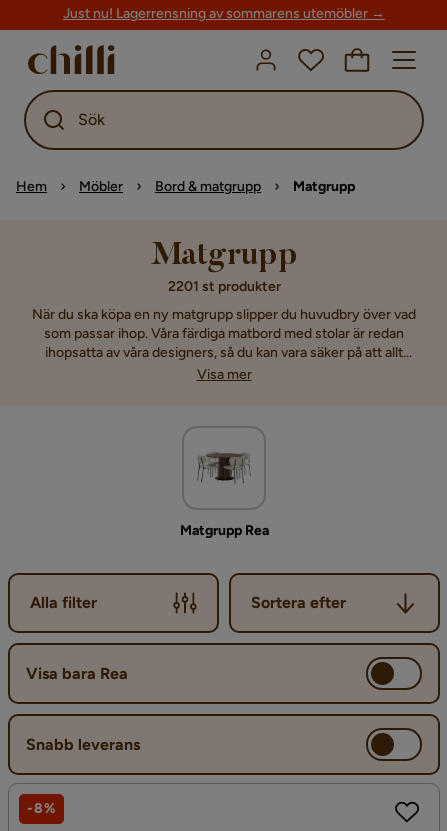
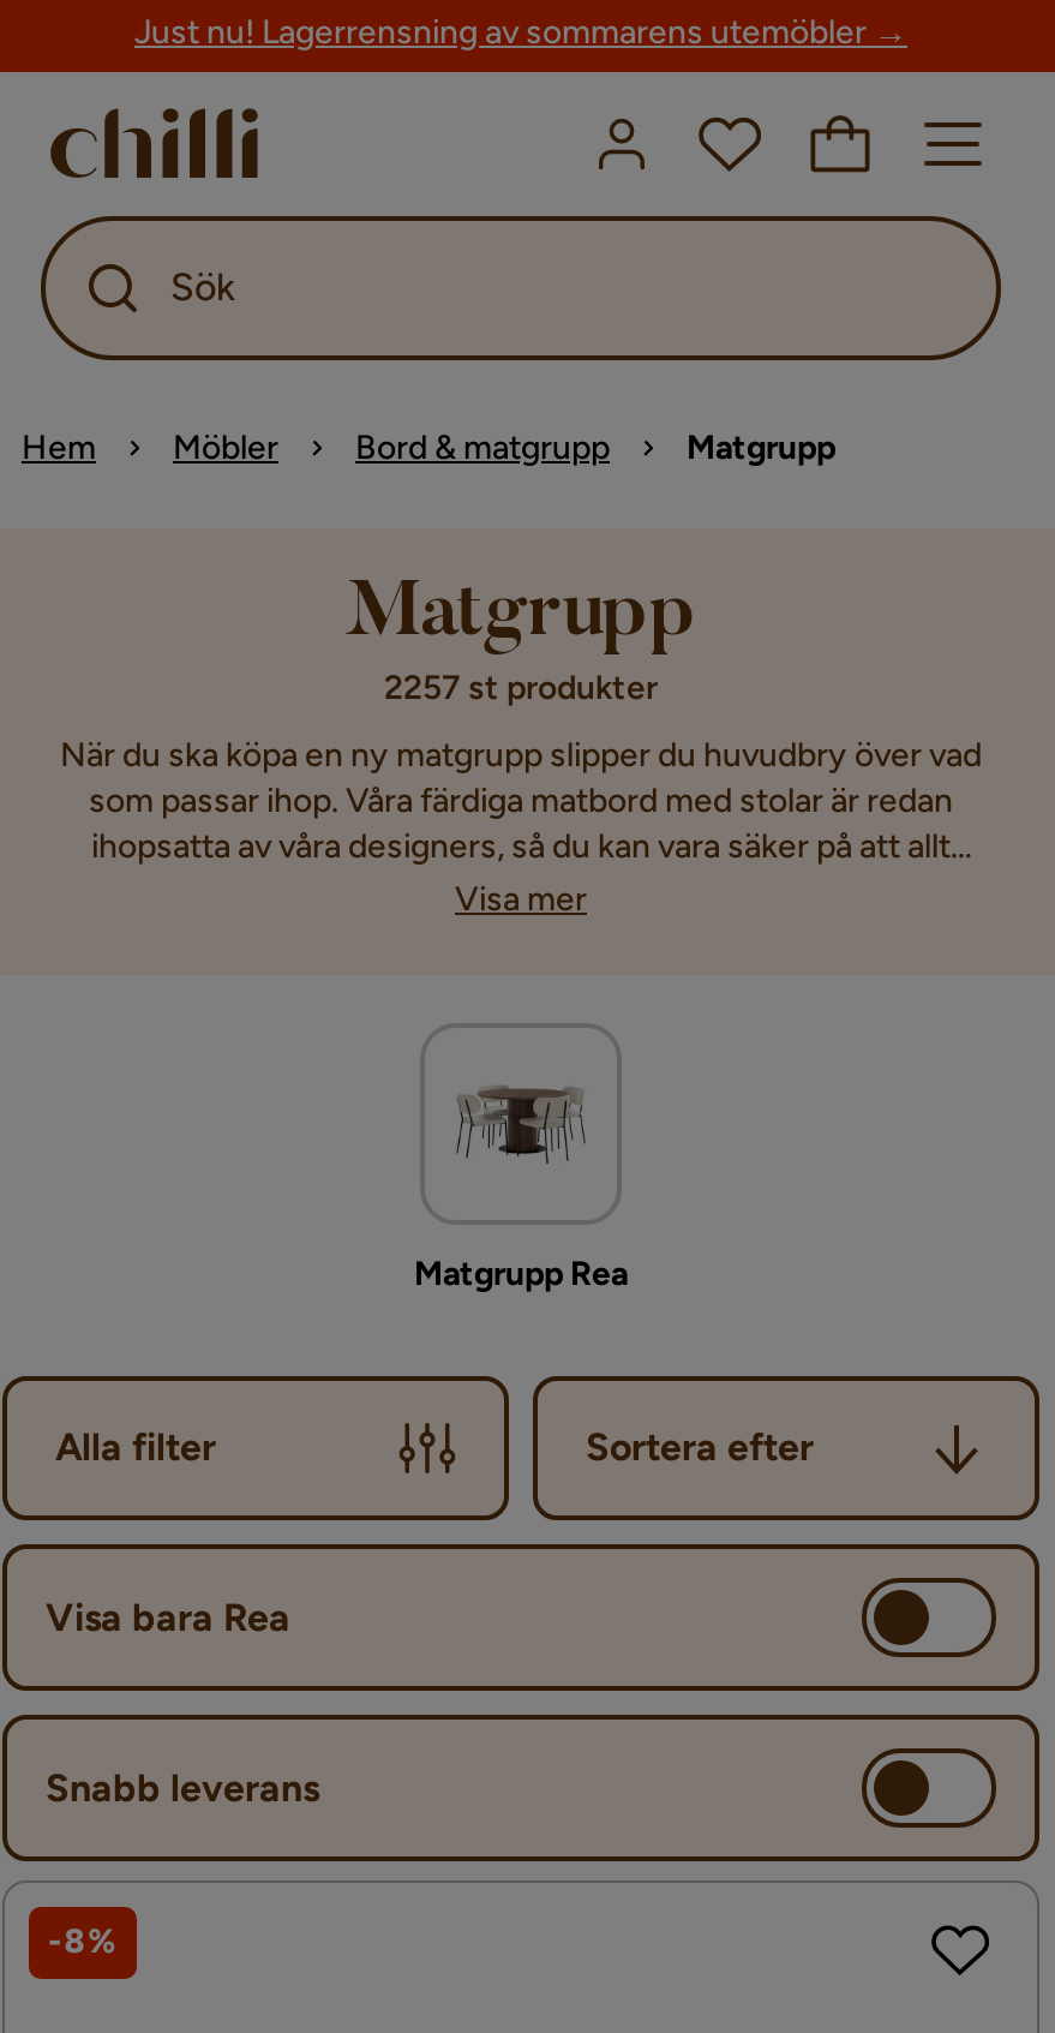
- 2201 st produkter
+ 2257 st produkter
